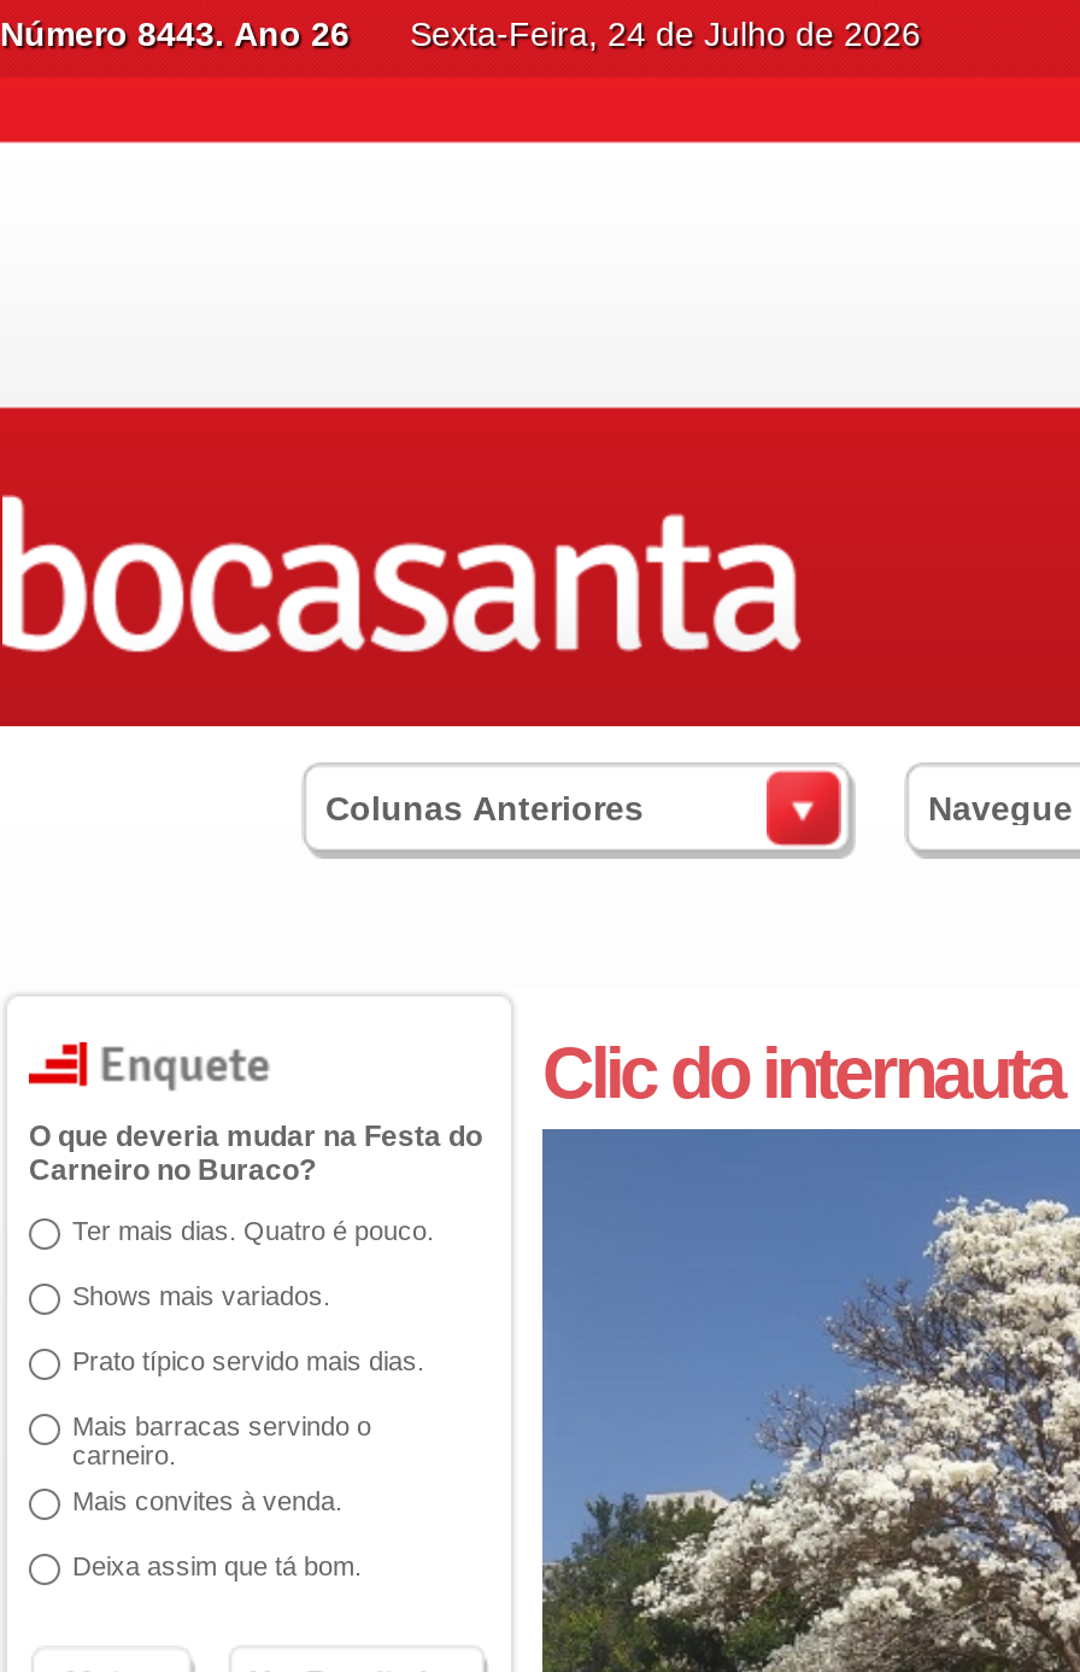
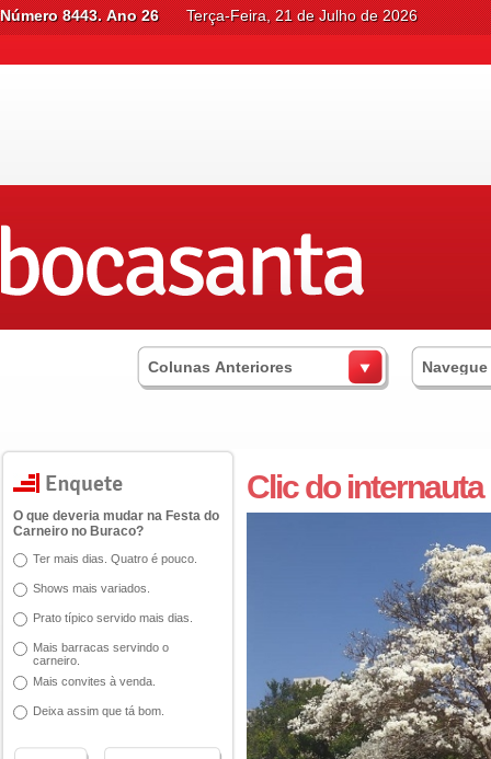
- Sexta-Feira, 24 de Julho de 2026
+ Terça-Feira, 21 de Julho de 2026
